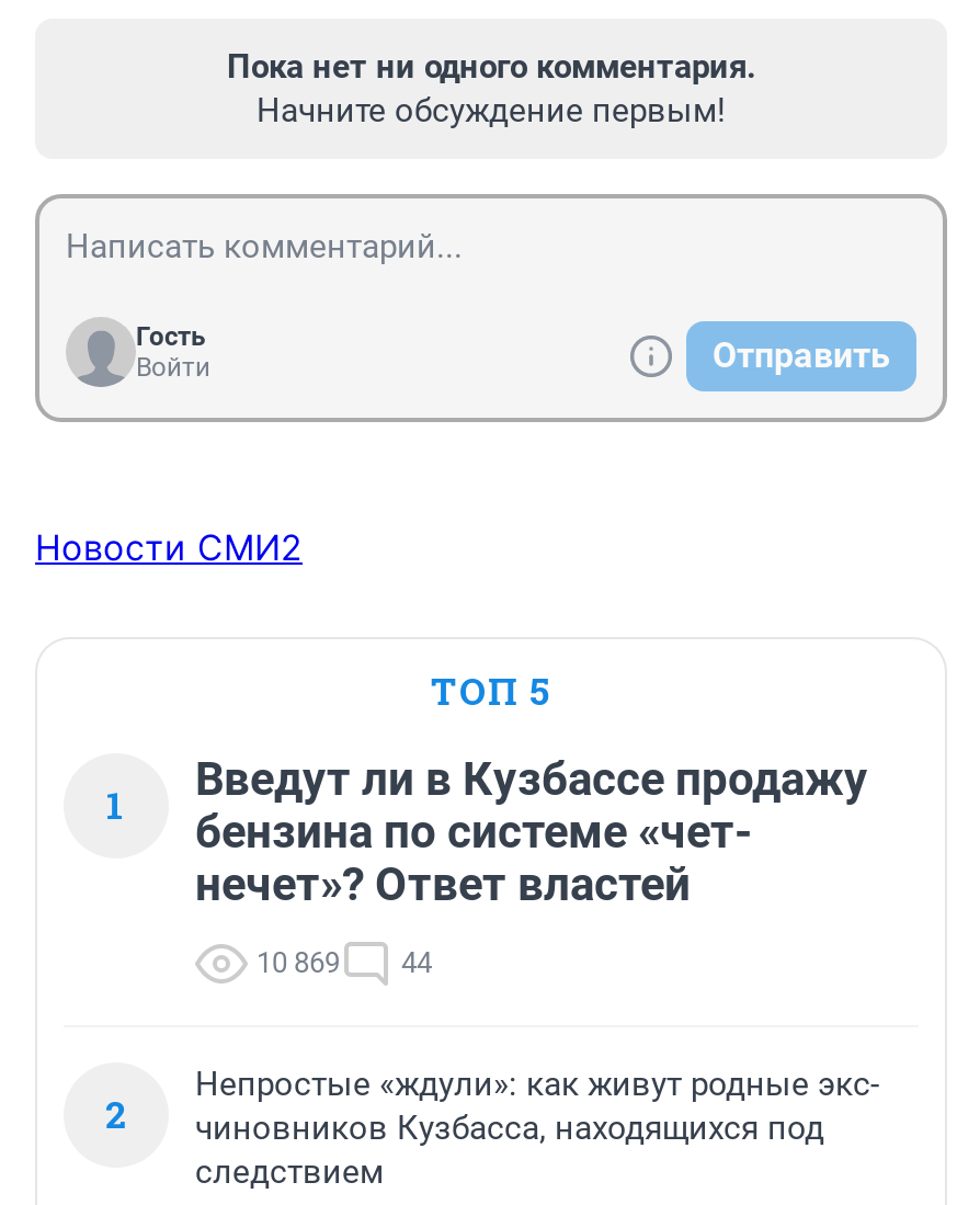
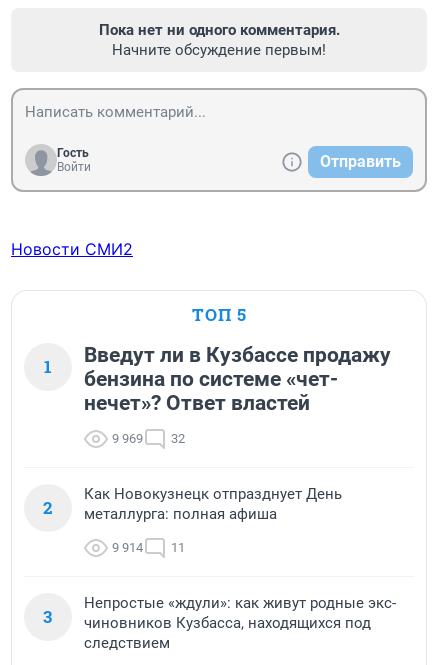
+ Как Новокузнецк отпразднует День
+ металлурга: полная афиша
+ 9 914
+ 11
+ 3

- 10 869
+ 9 969

- 44
+ 32
